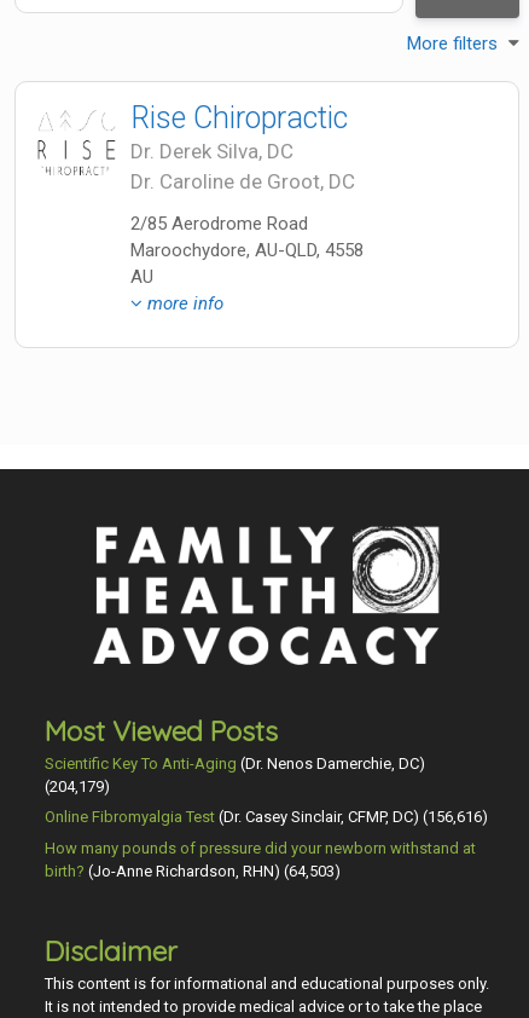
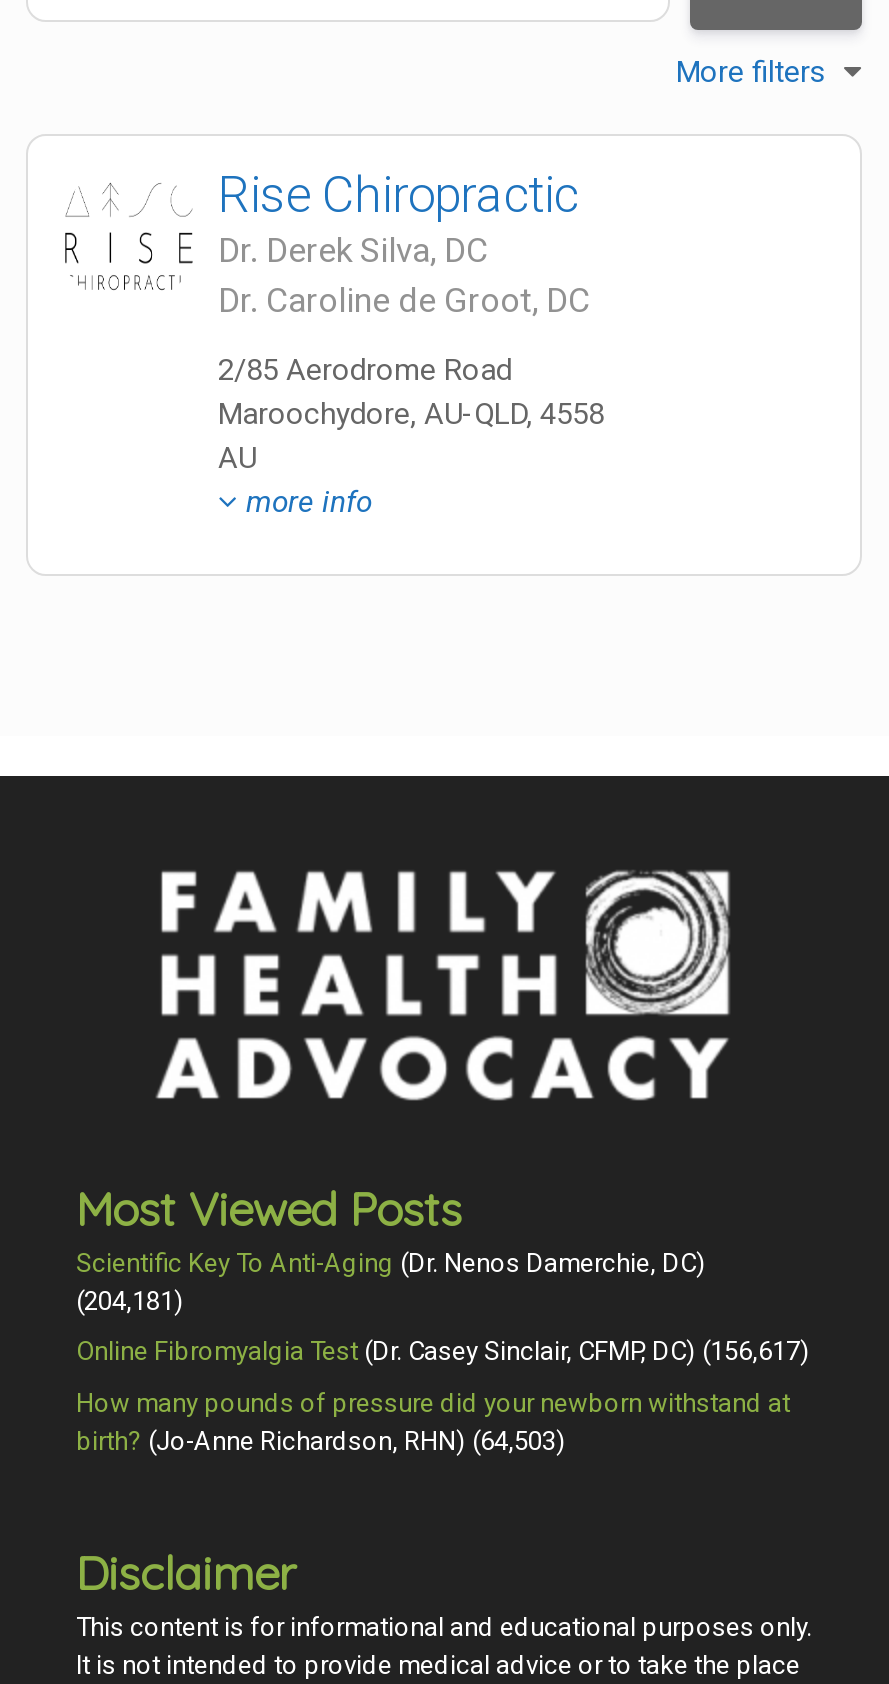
- (204,179)
+ (204,181)

- Online Fibromyalgia Test (Dr. Casey Sinclair, CFMP, DC) (156,616)
+ Online Fibromyalgia Test (Dr. Casey Sinclair, CFMP, DC) (156,617)
